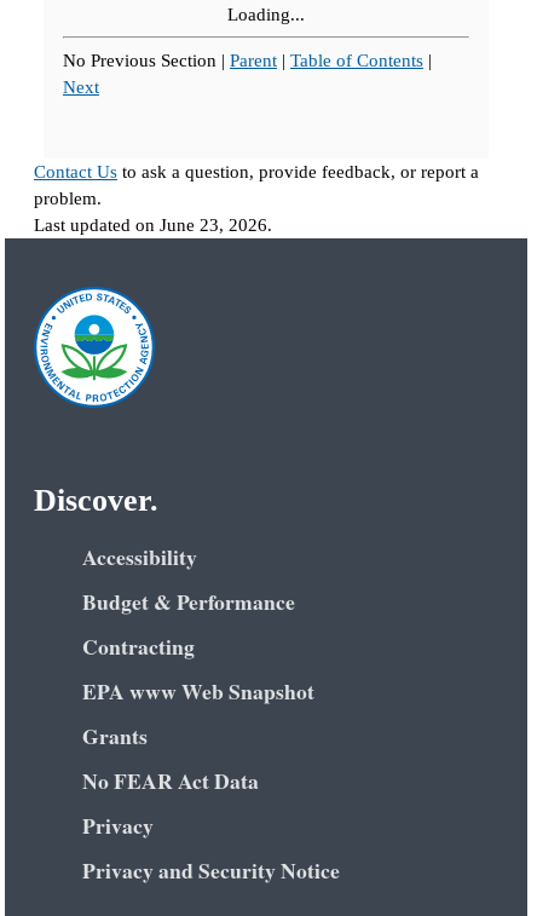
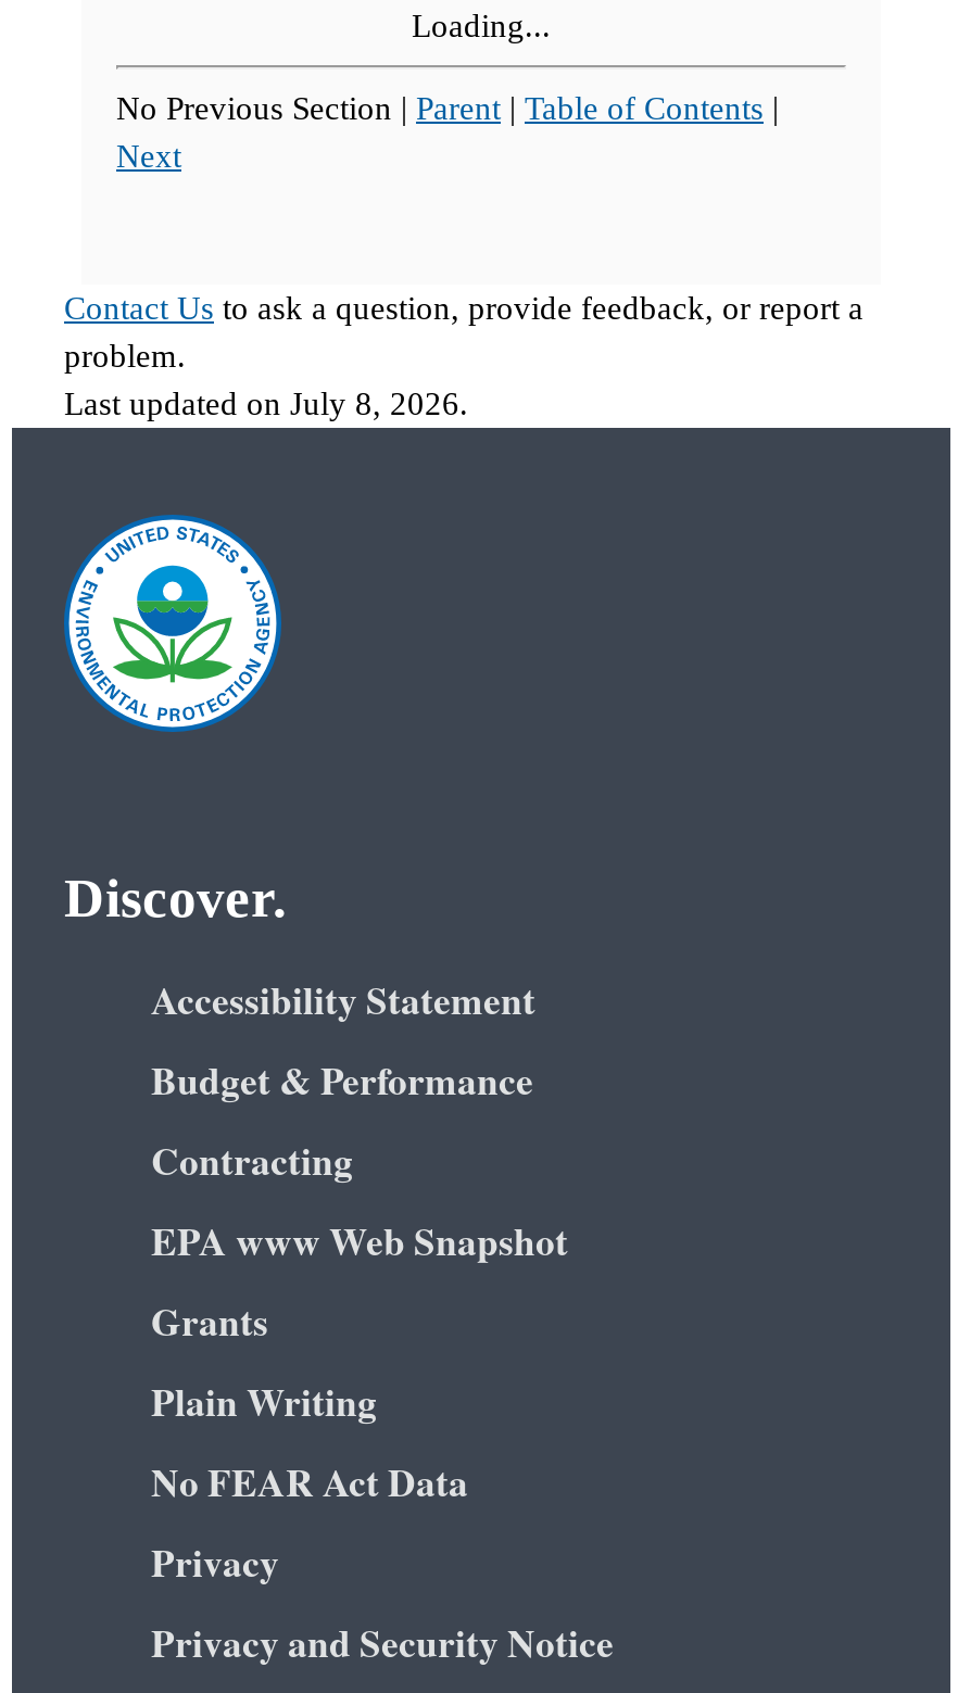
- Last updated on June 23, 2026.
+ Last updated on July 8, 2026.

- Accessibility
+ Accessibility Statement

+ Plain Writing
